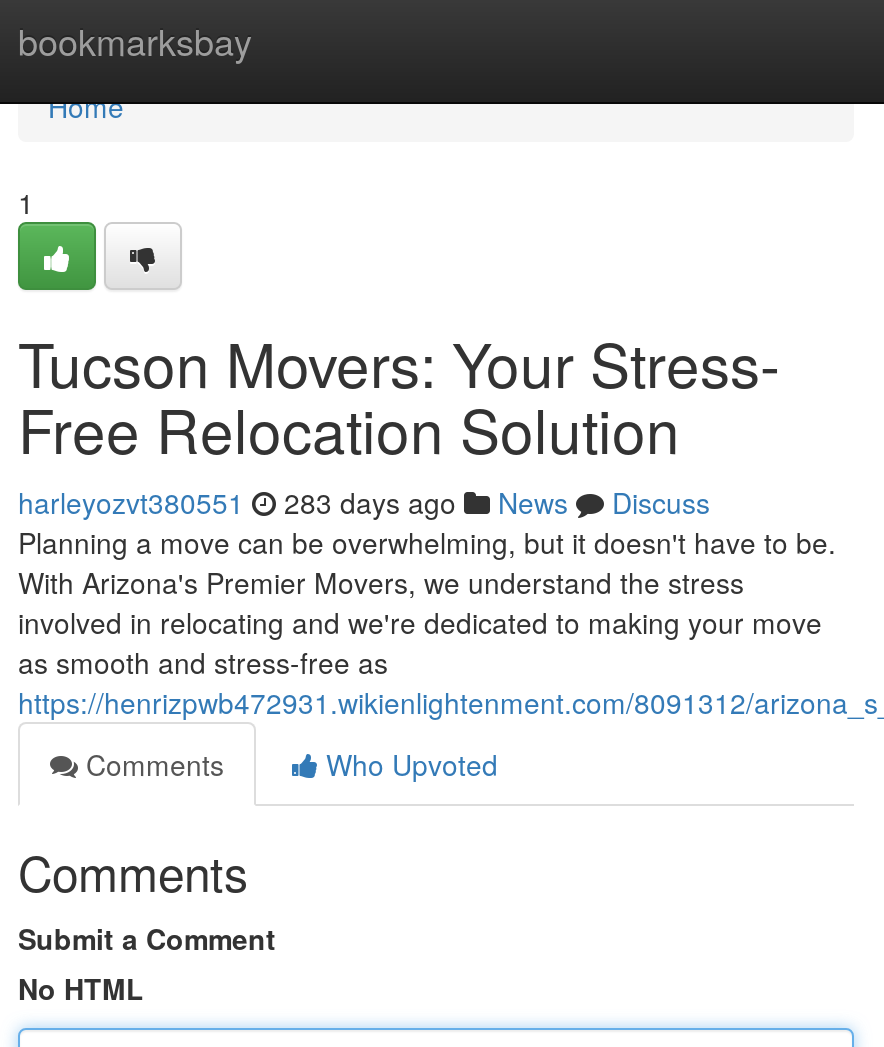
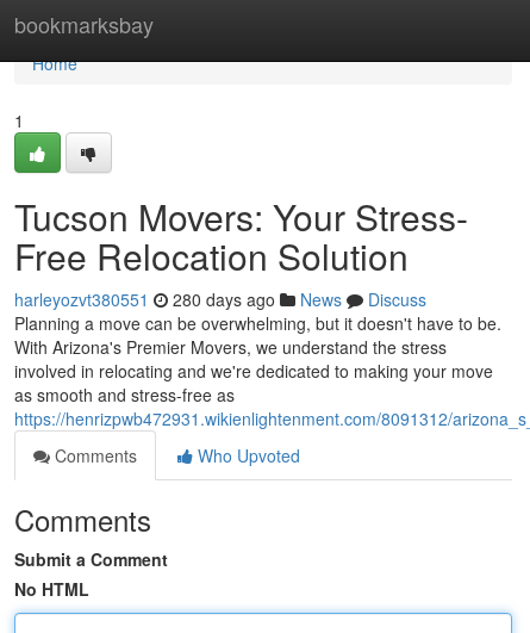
- harleyozvt380551 283 days ago News Discuss
+ harleyozvt380551 280 days ago News Discuss
